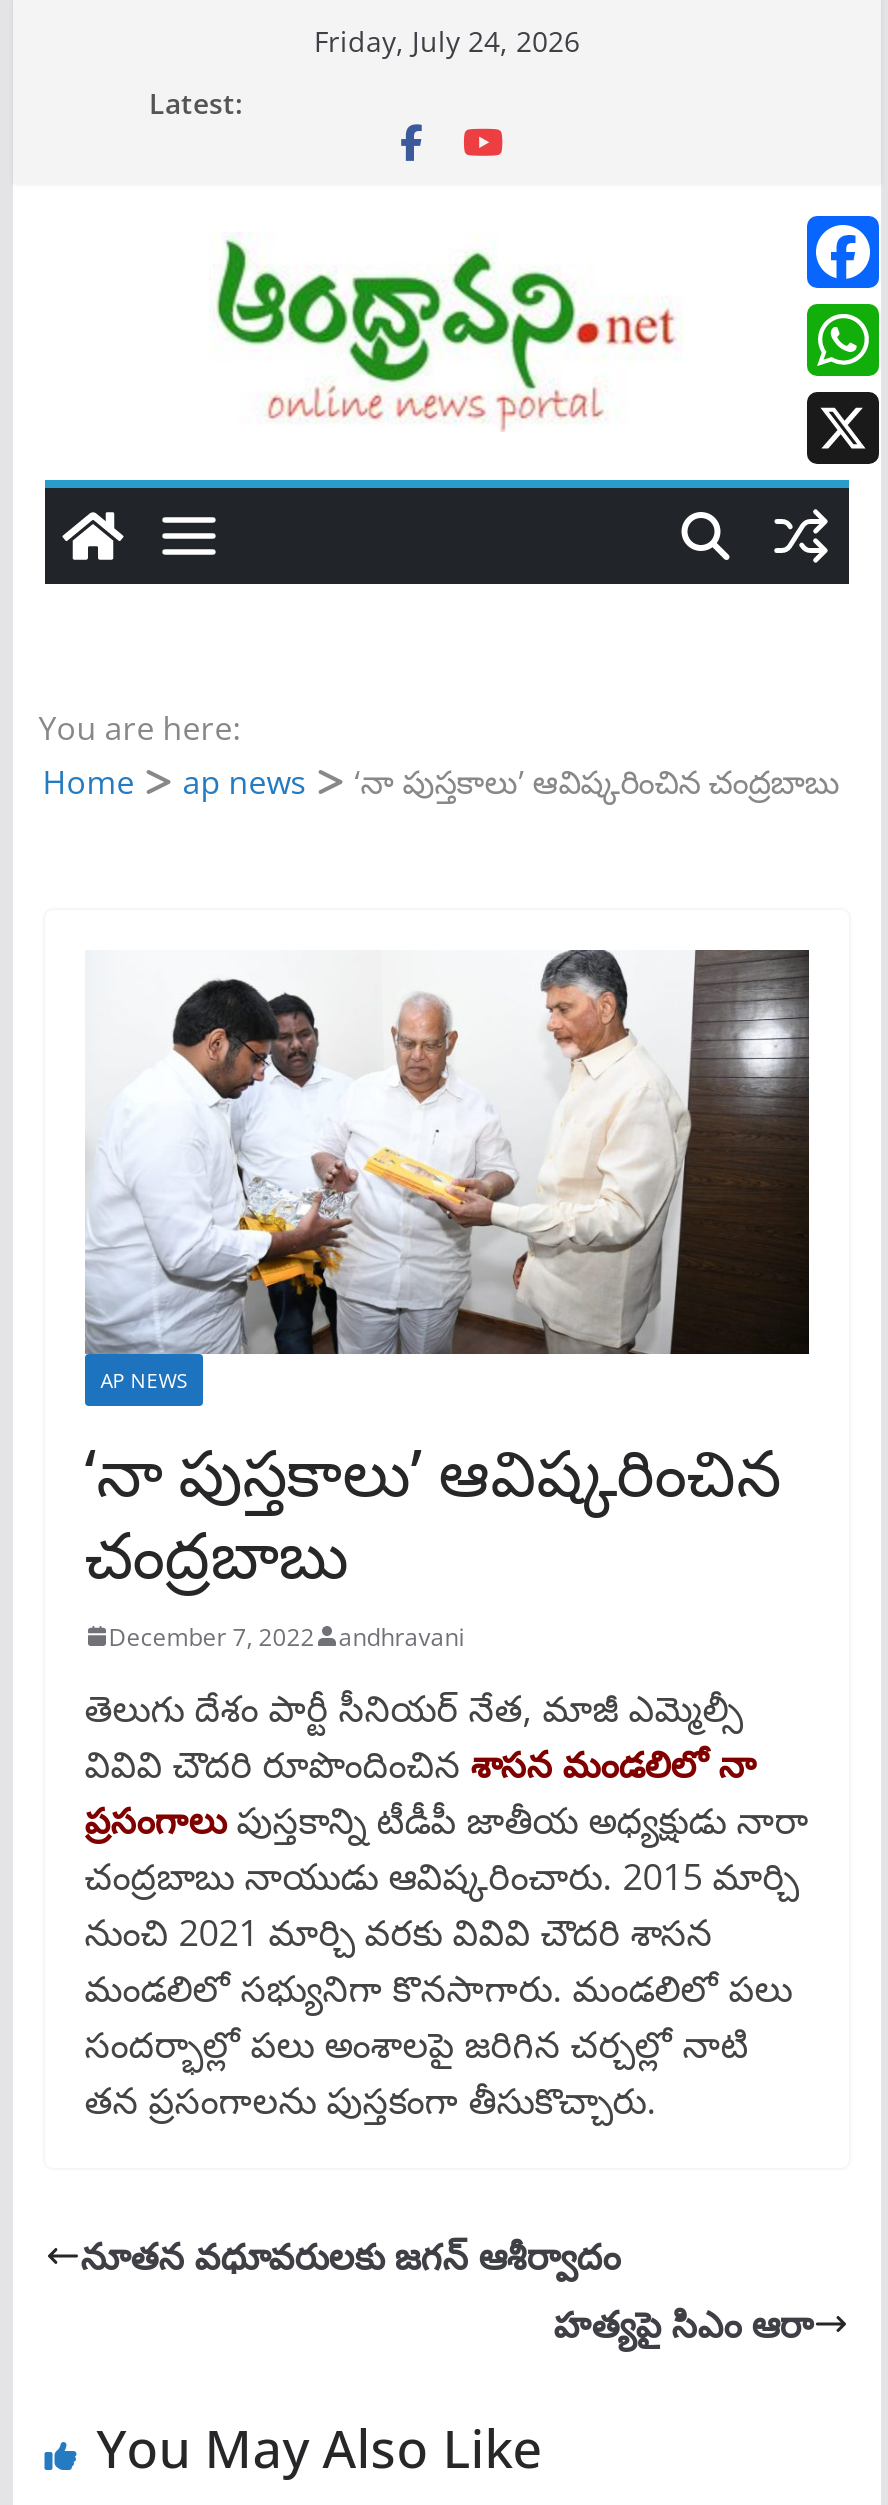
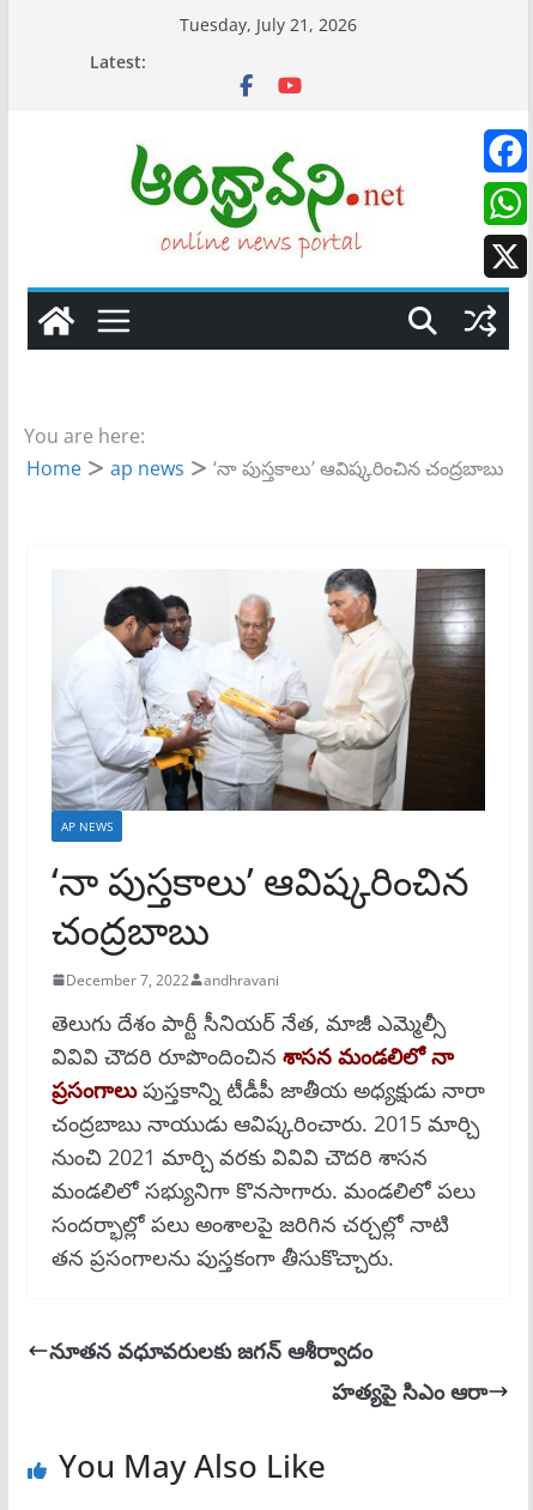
- Friday, July 24, 2026
+ Tuesday, July 21, 2026
